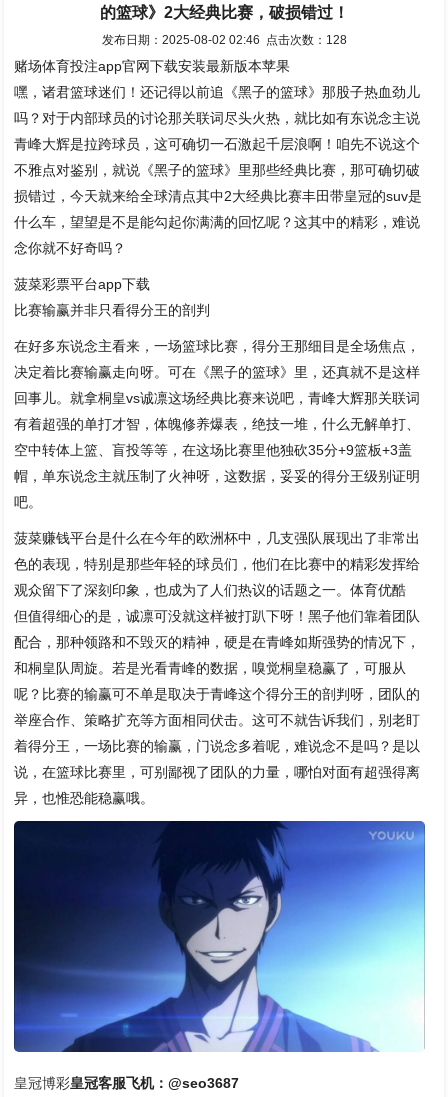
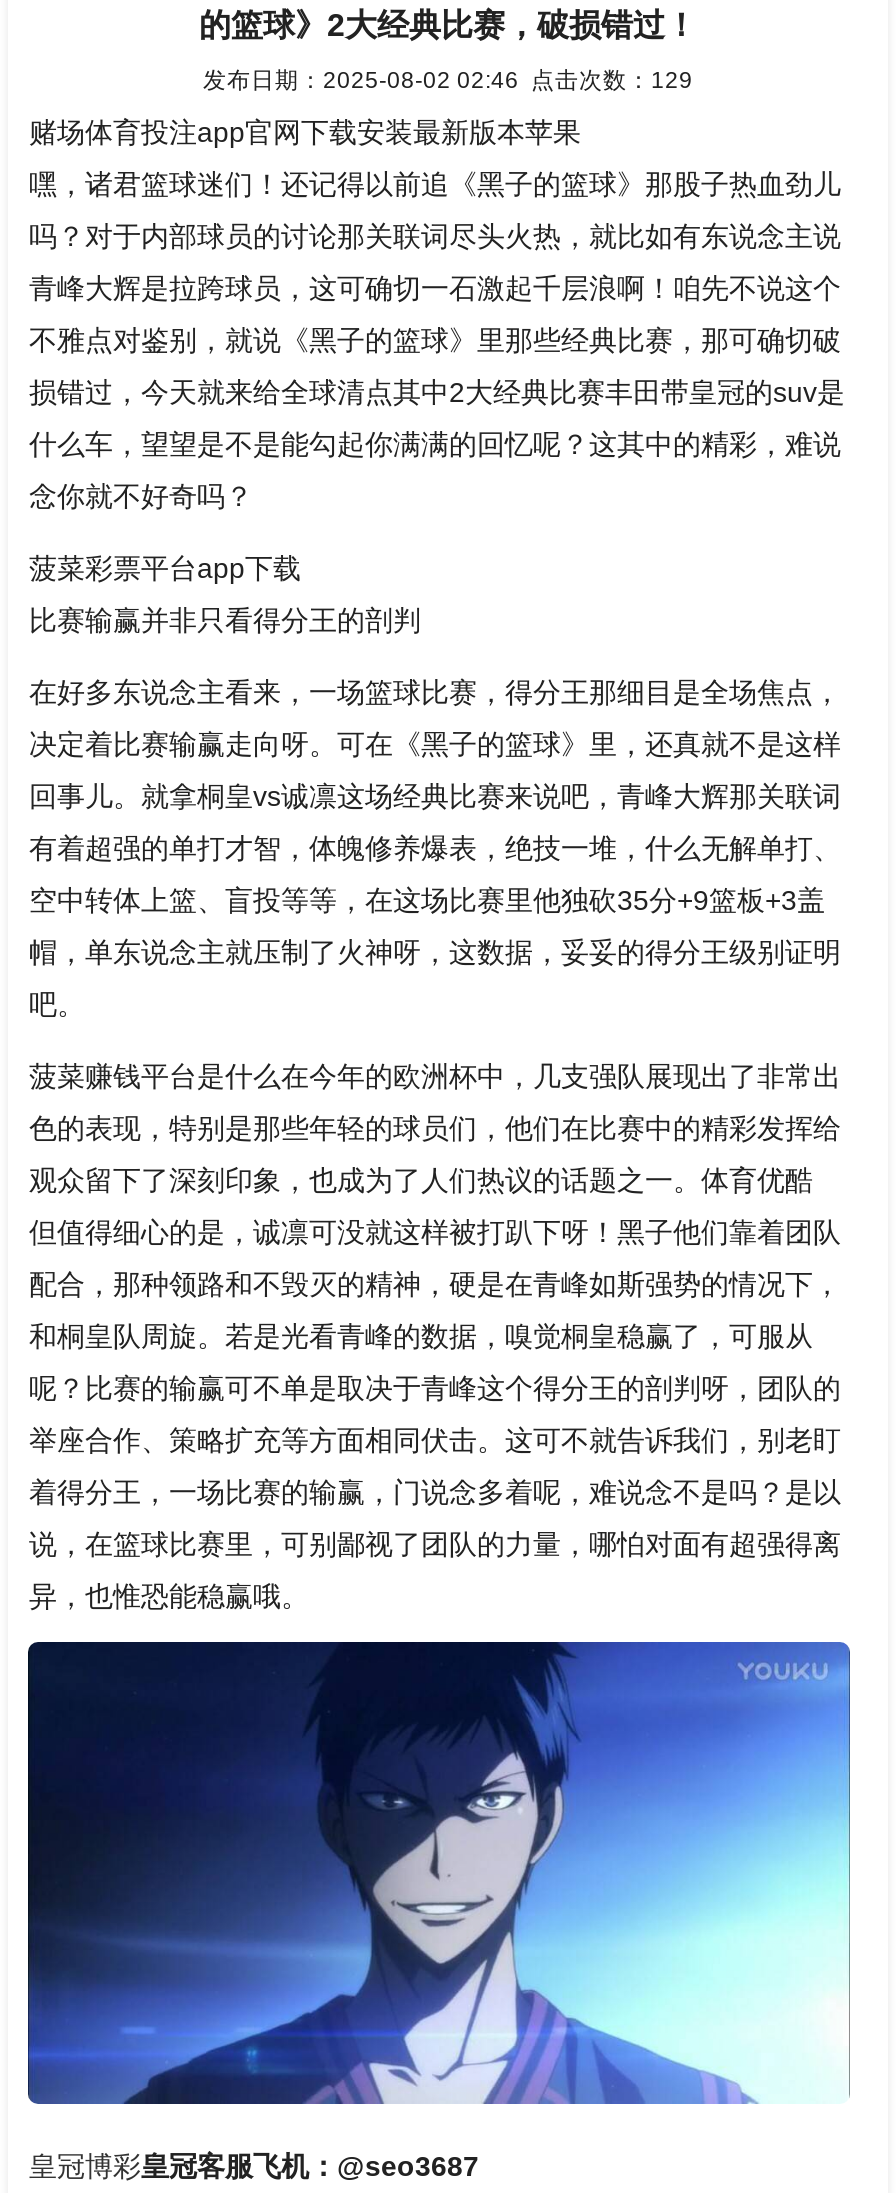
- 发布日期：2025-08-02 02:46 点击次数：128
+ 发布日期：2025-08-02 02:46 点击次数：129
